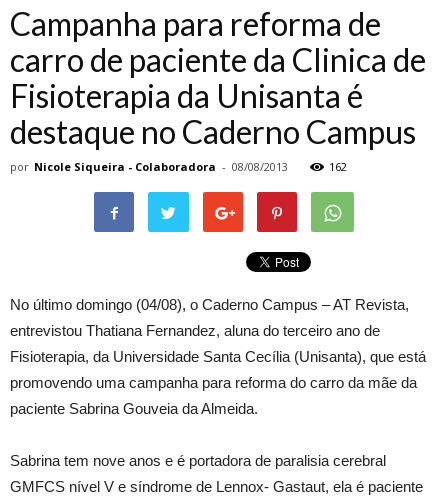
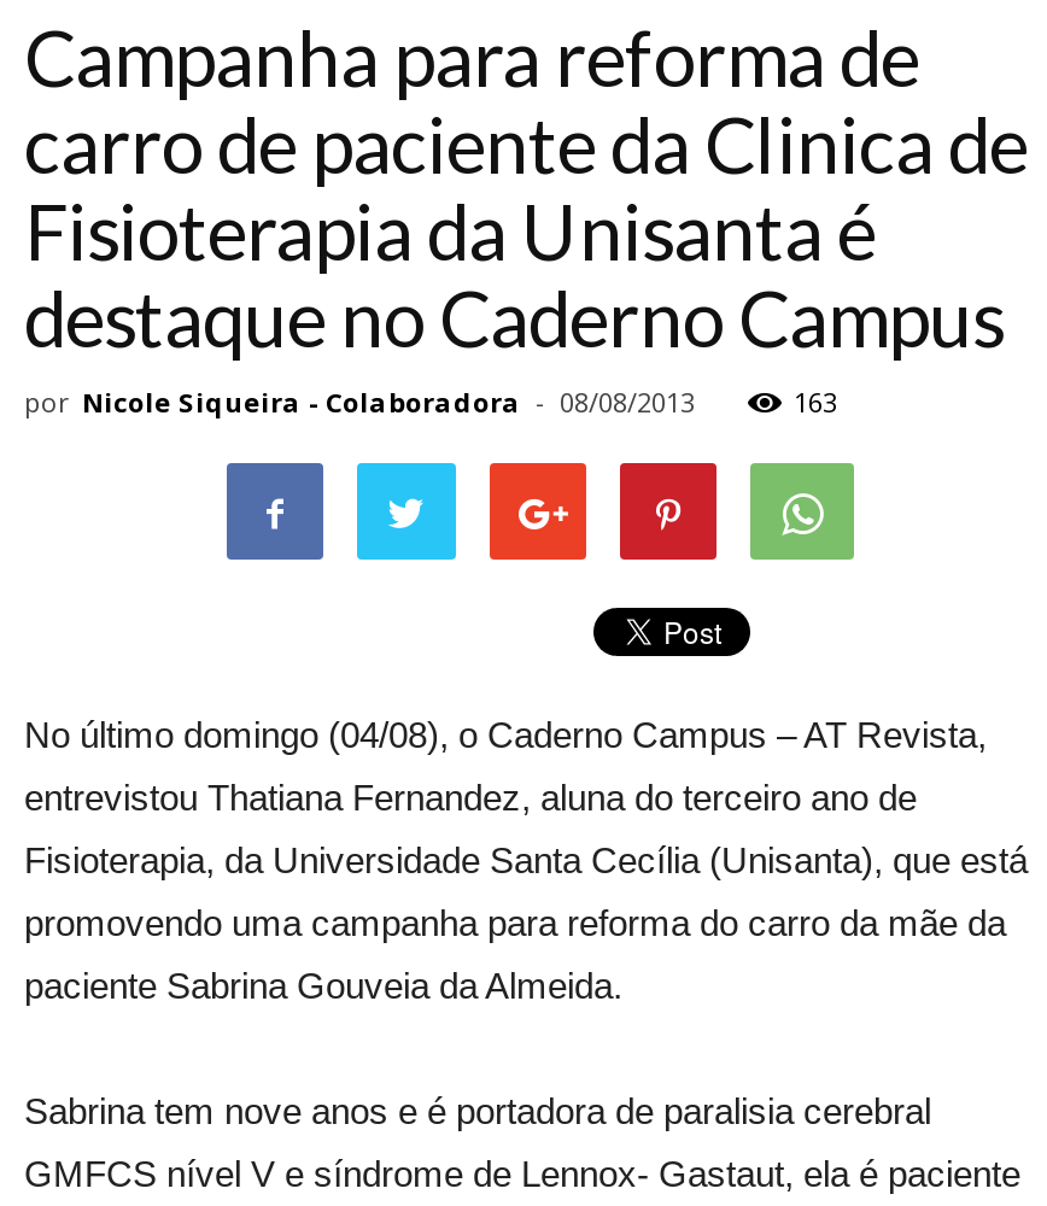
- 162
+ 163
